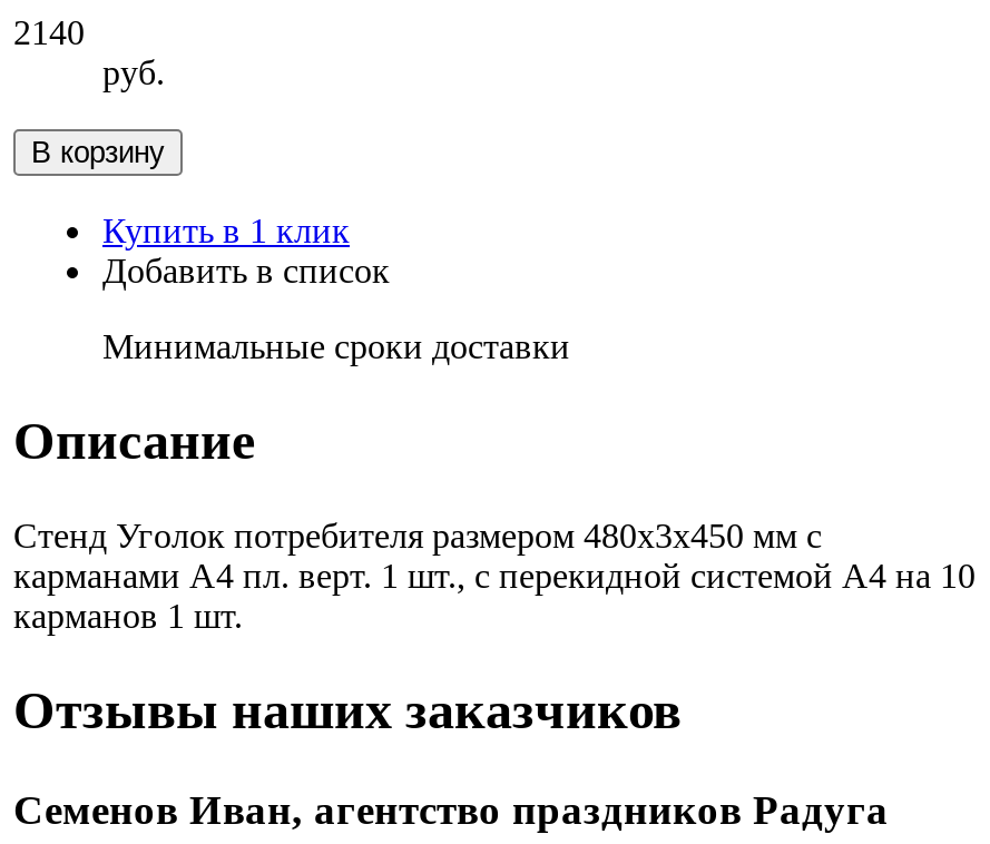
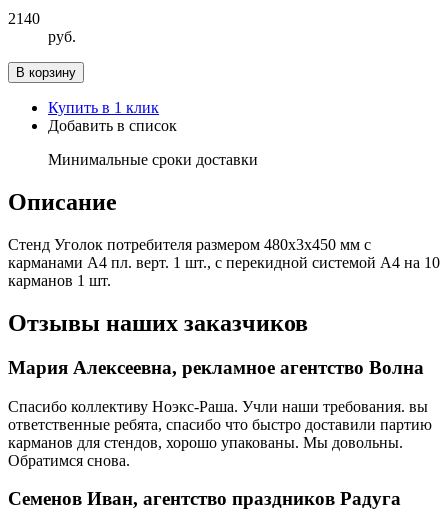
+ Мария Алексеевна, рекламное агентство Волна
+ Спасибо коллективу Ноэкс-Раша. Учли наши требования. вы
+ ответственные ребята, спасибо что быстро доставили партию
+ карманов для стендов, хорошо упакованы. Мы довольны.
+ Обратимся снова.
